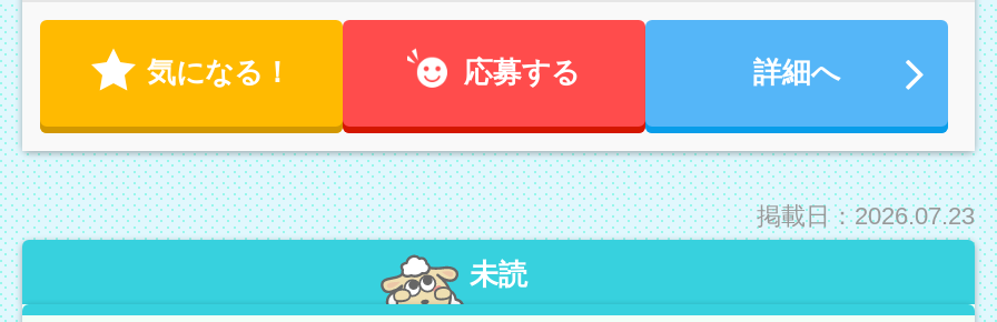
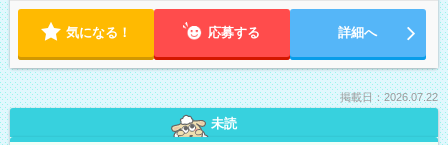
- 掲載日：2026.07.23
+ 掲載日：2026.07.22
